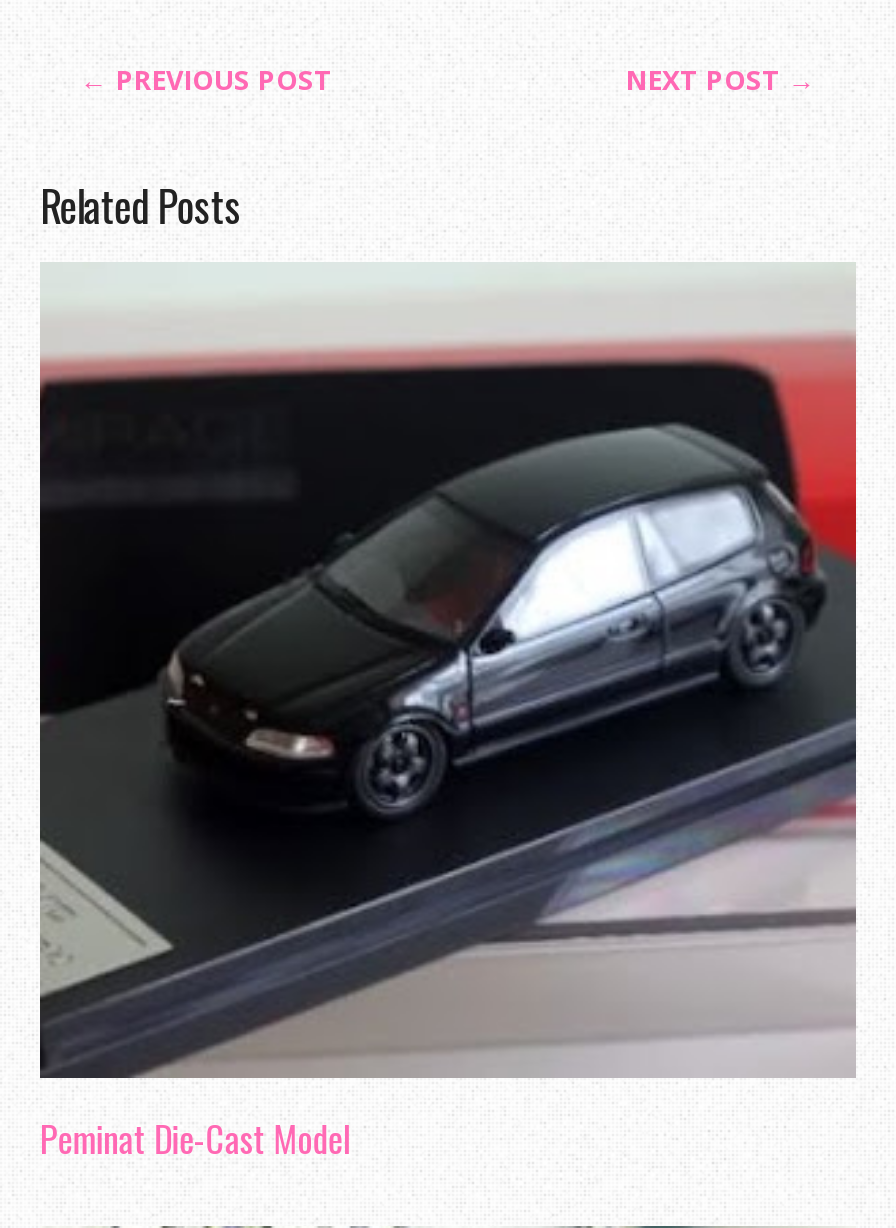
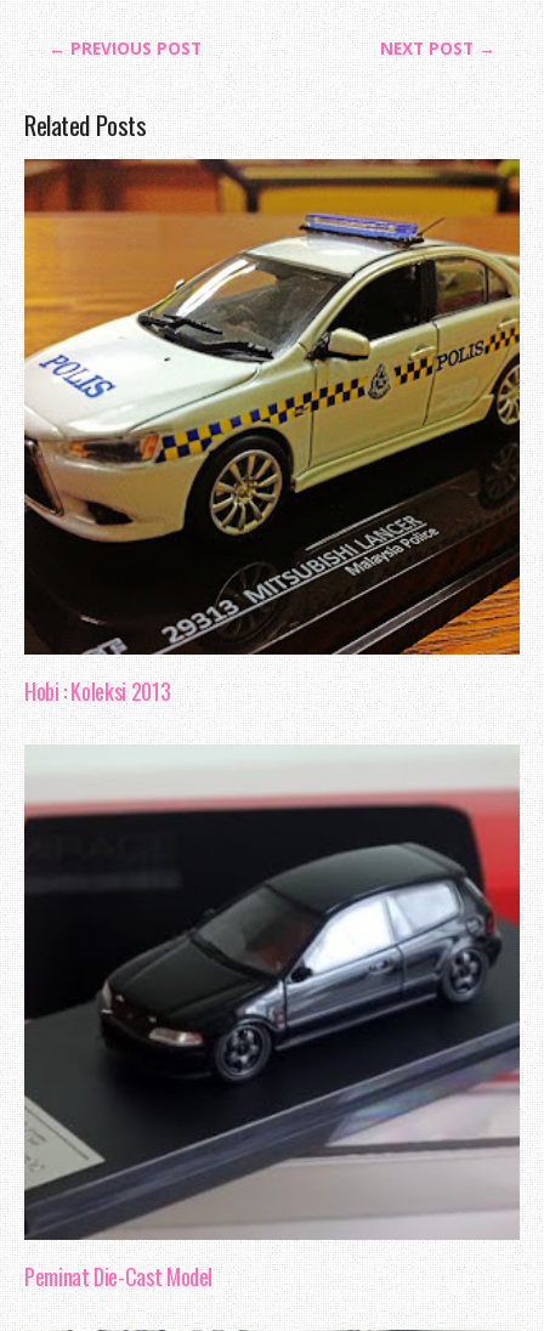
+ [image]
+ Hobi : Koleksi 2013
